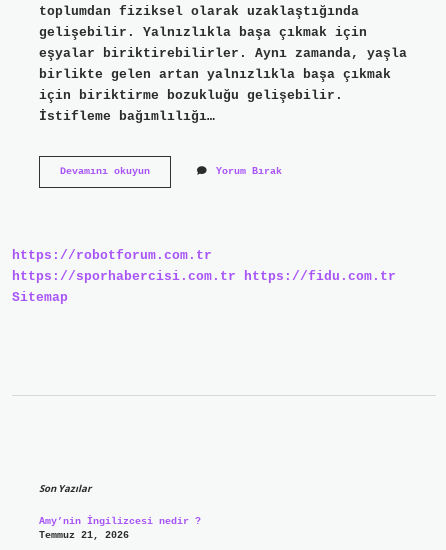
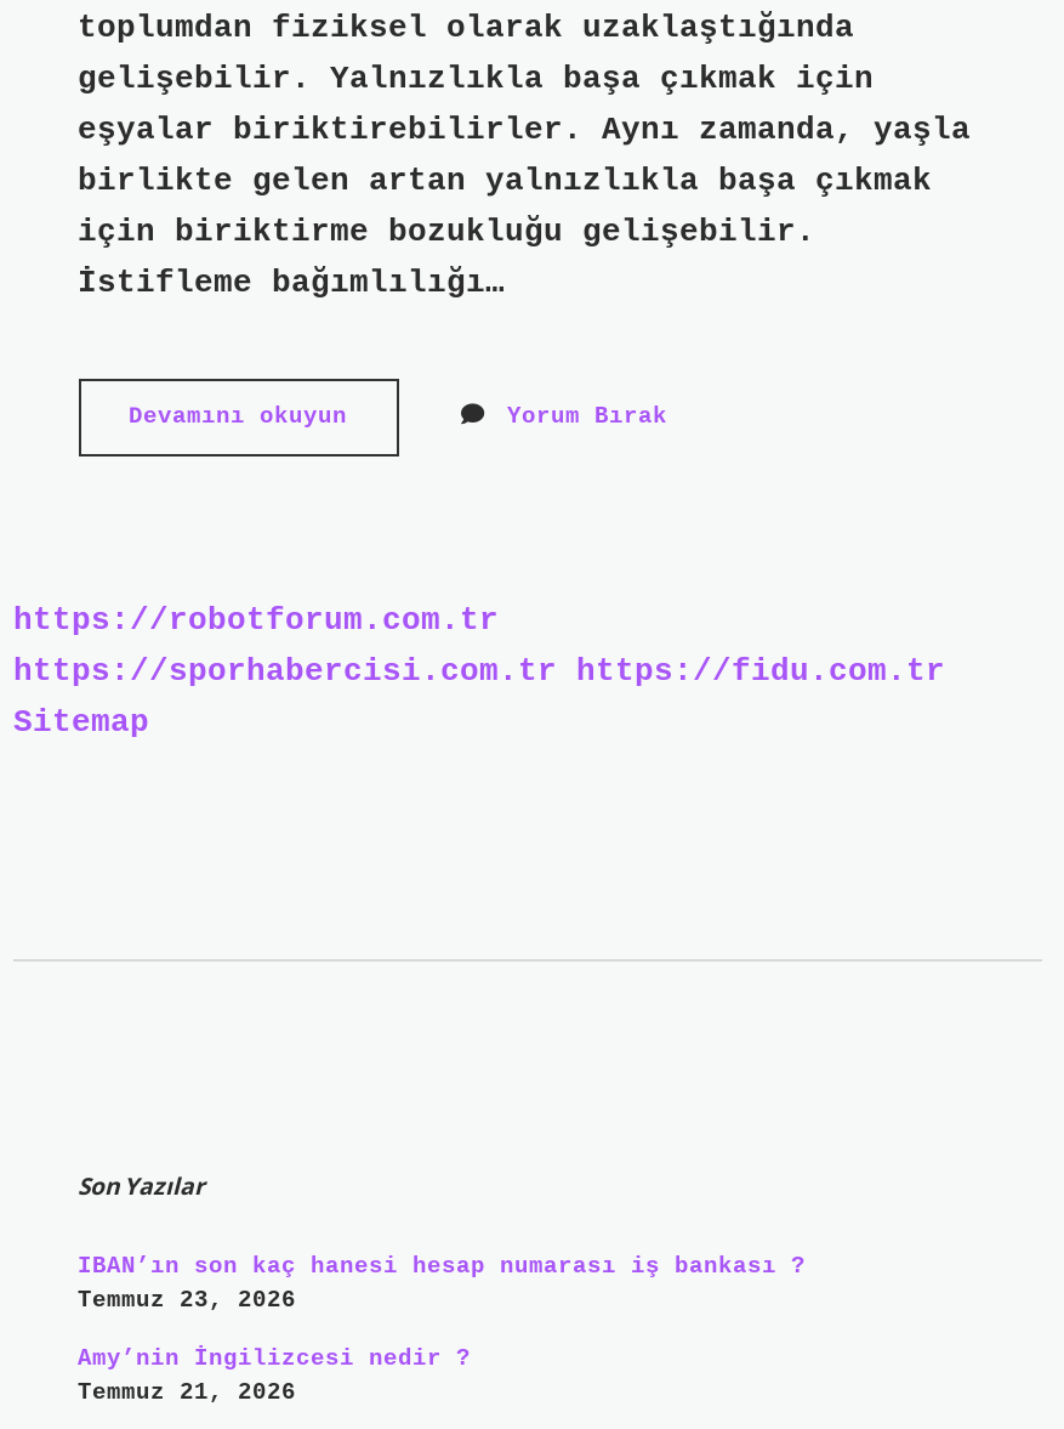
+ IBAN’ın son kaç hanesi hesap numarası iş bankası ?
+ Temmuz 23, 2026
